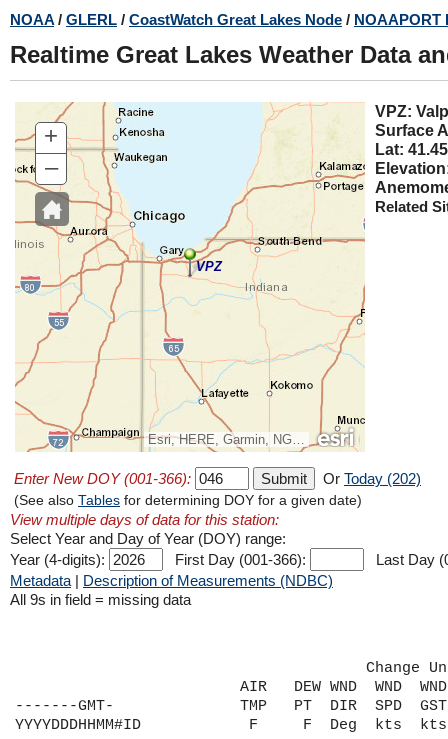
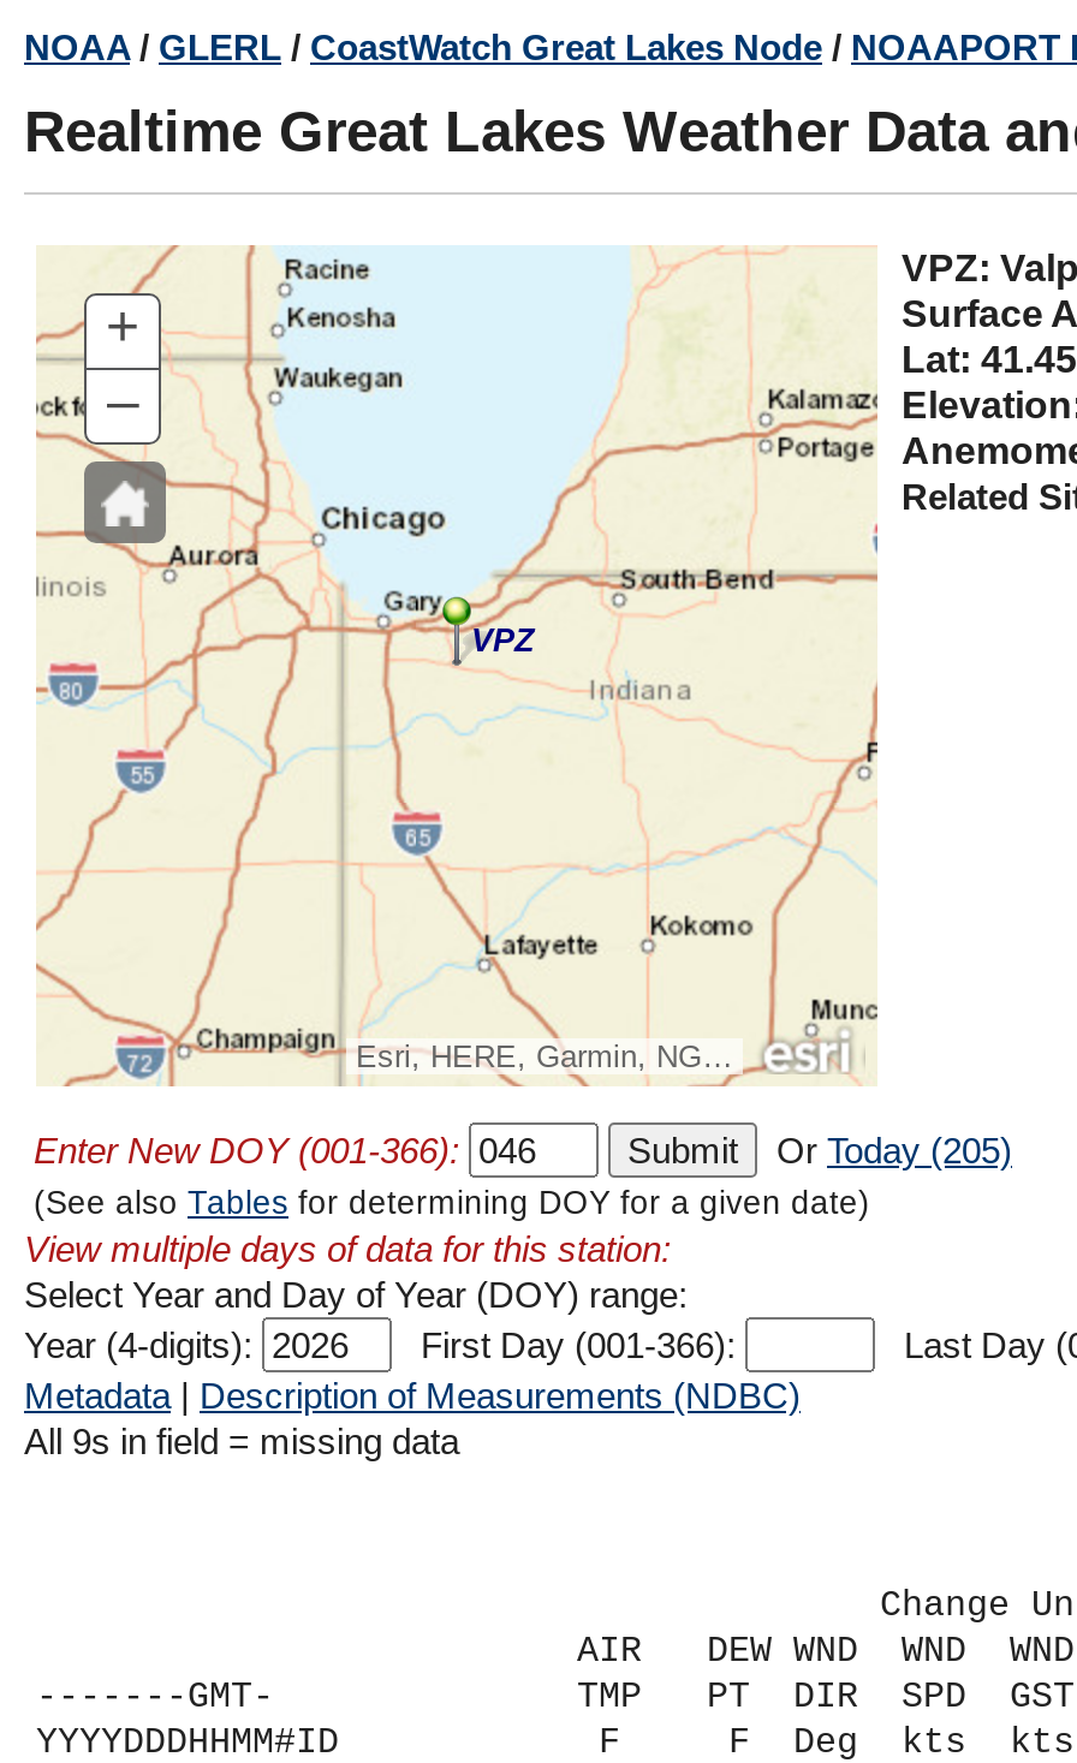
- Or Today (202)
+ Or Today (205)
